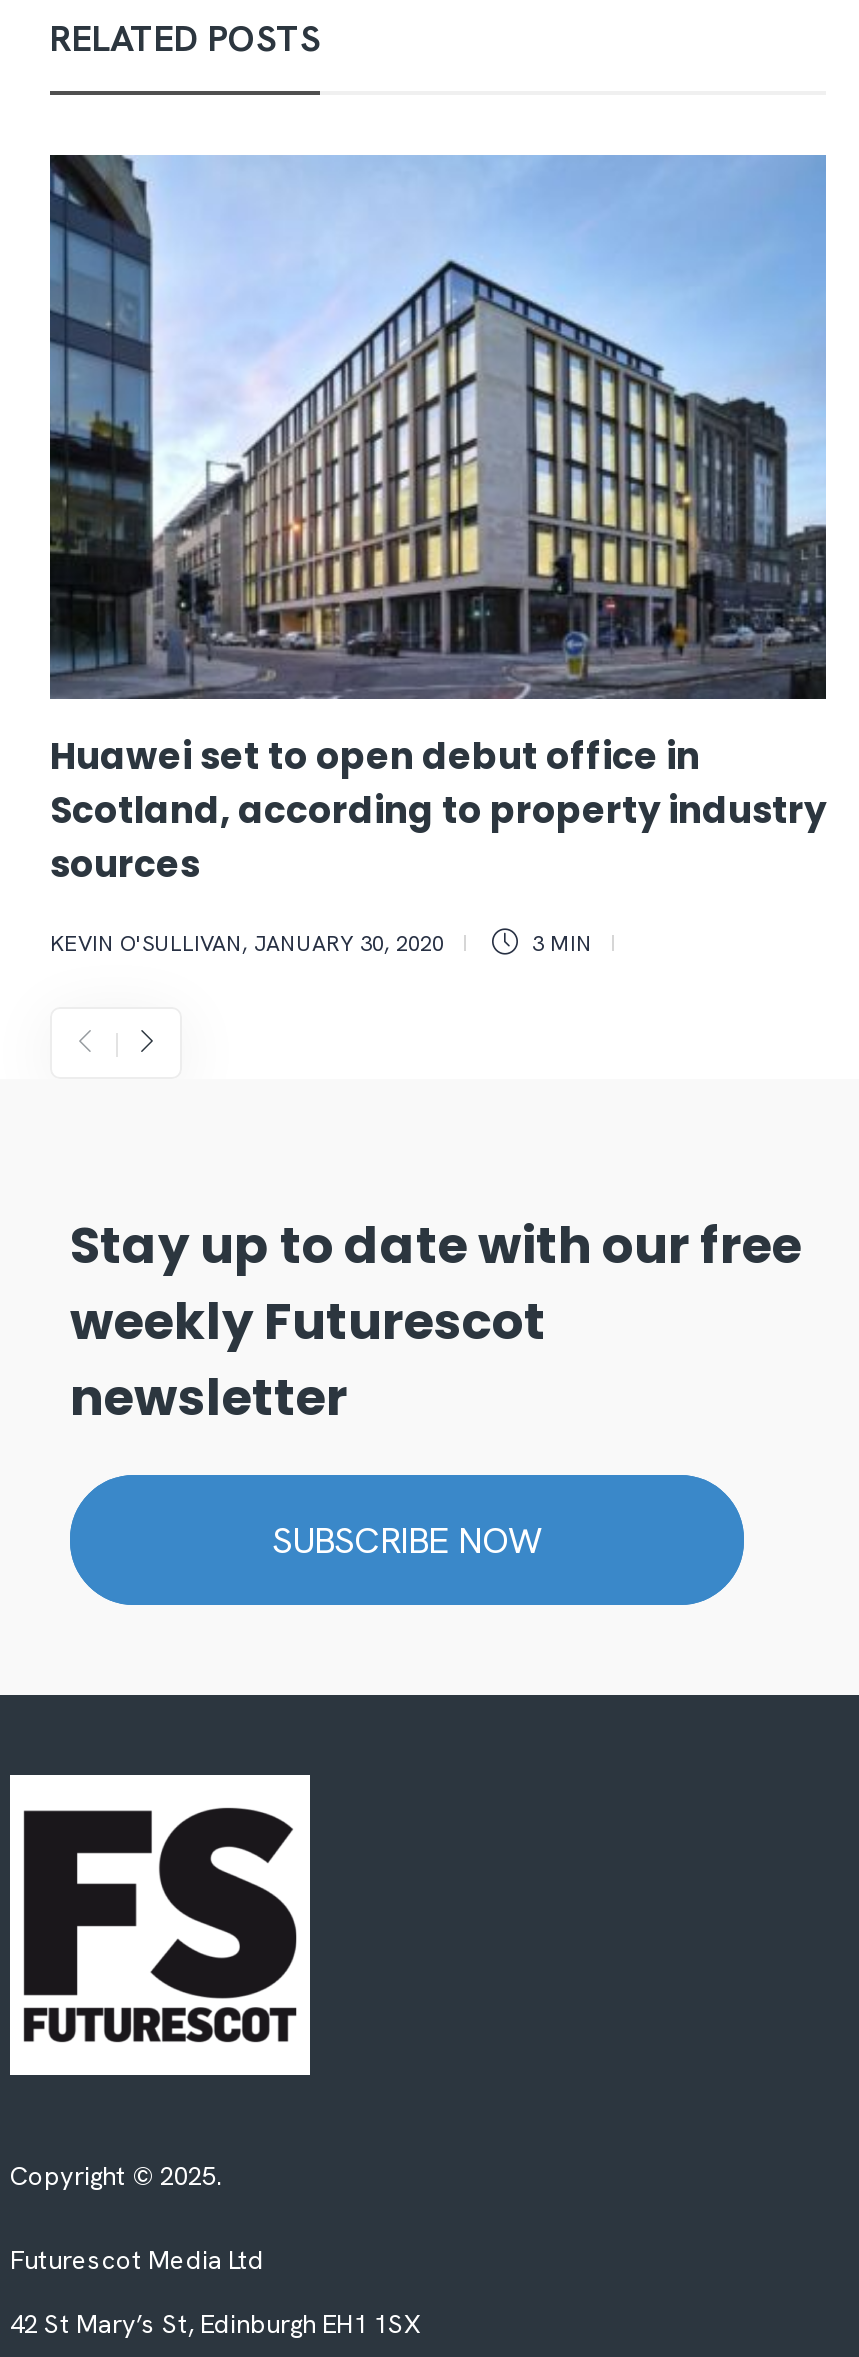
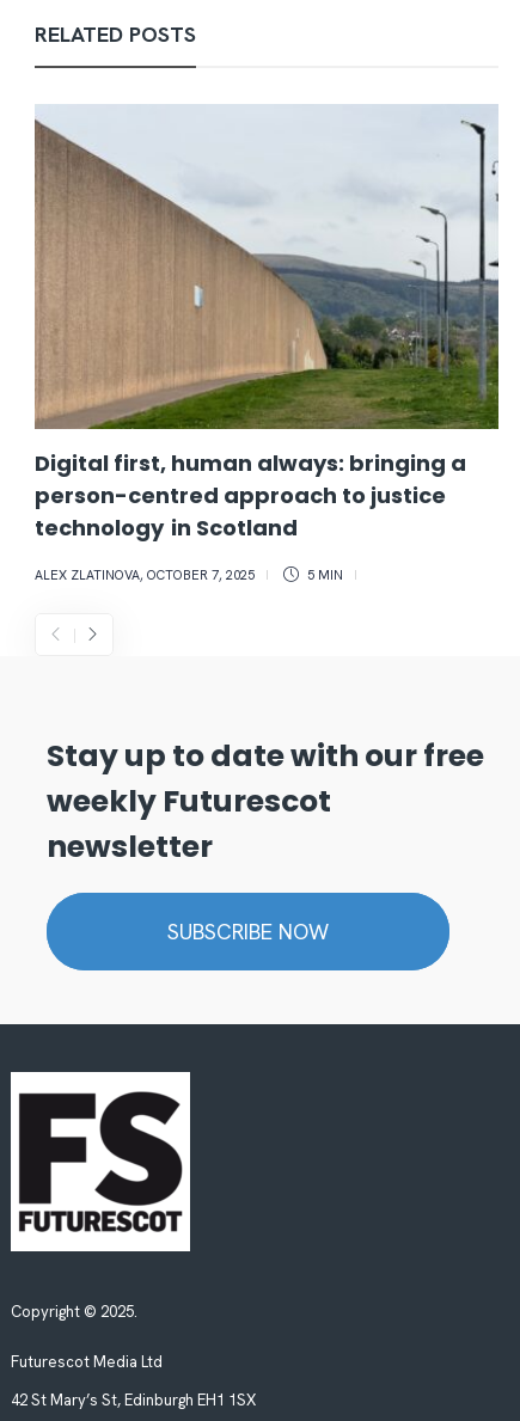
- [image]
- Huawei set to open debut office in
- Scotland, according to property industry
- sources
+ [image]
+ Digital first, human always: bringing a
+ person-centred approach to justice
+ technology in Scotland

- KEVIN O'SULLIVAN, JANUARY 30, 2020
- 3 MIN
+ ALEX ZLATINOVA, OCTOBER 7, 2025
+ 5 MIN
